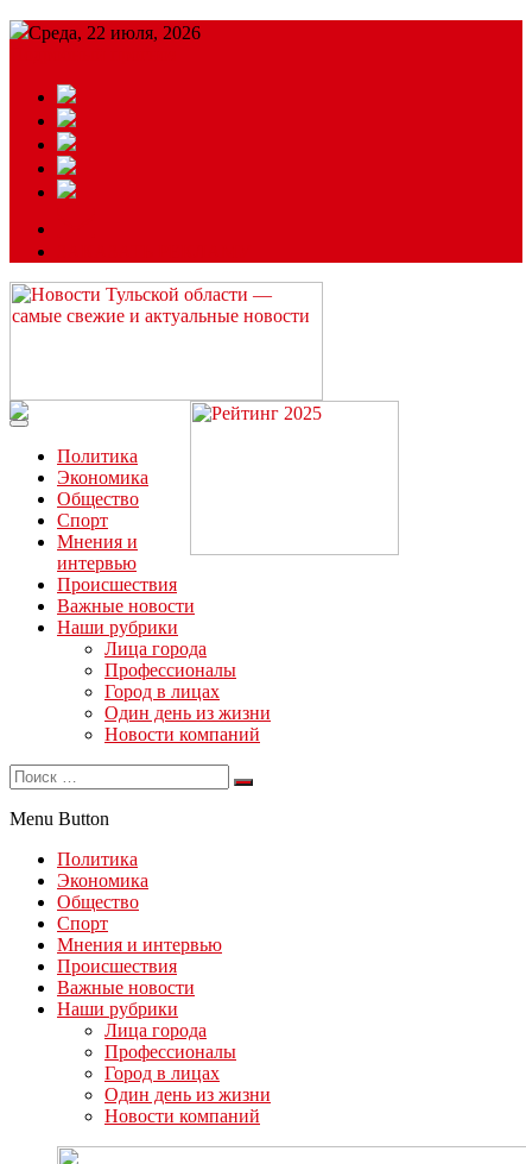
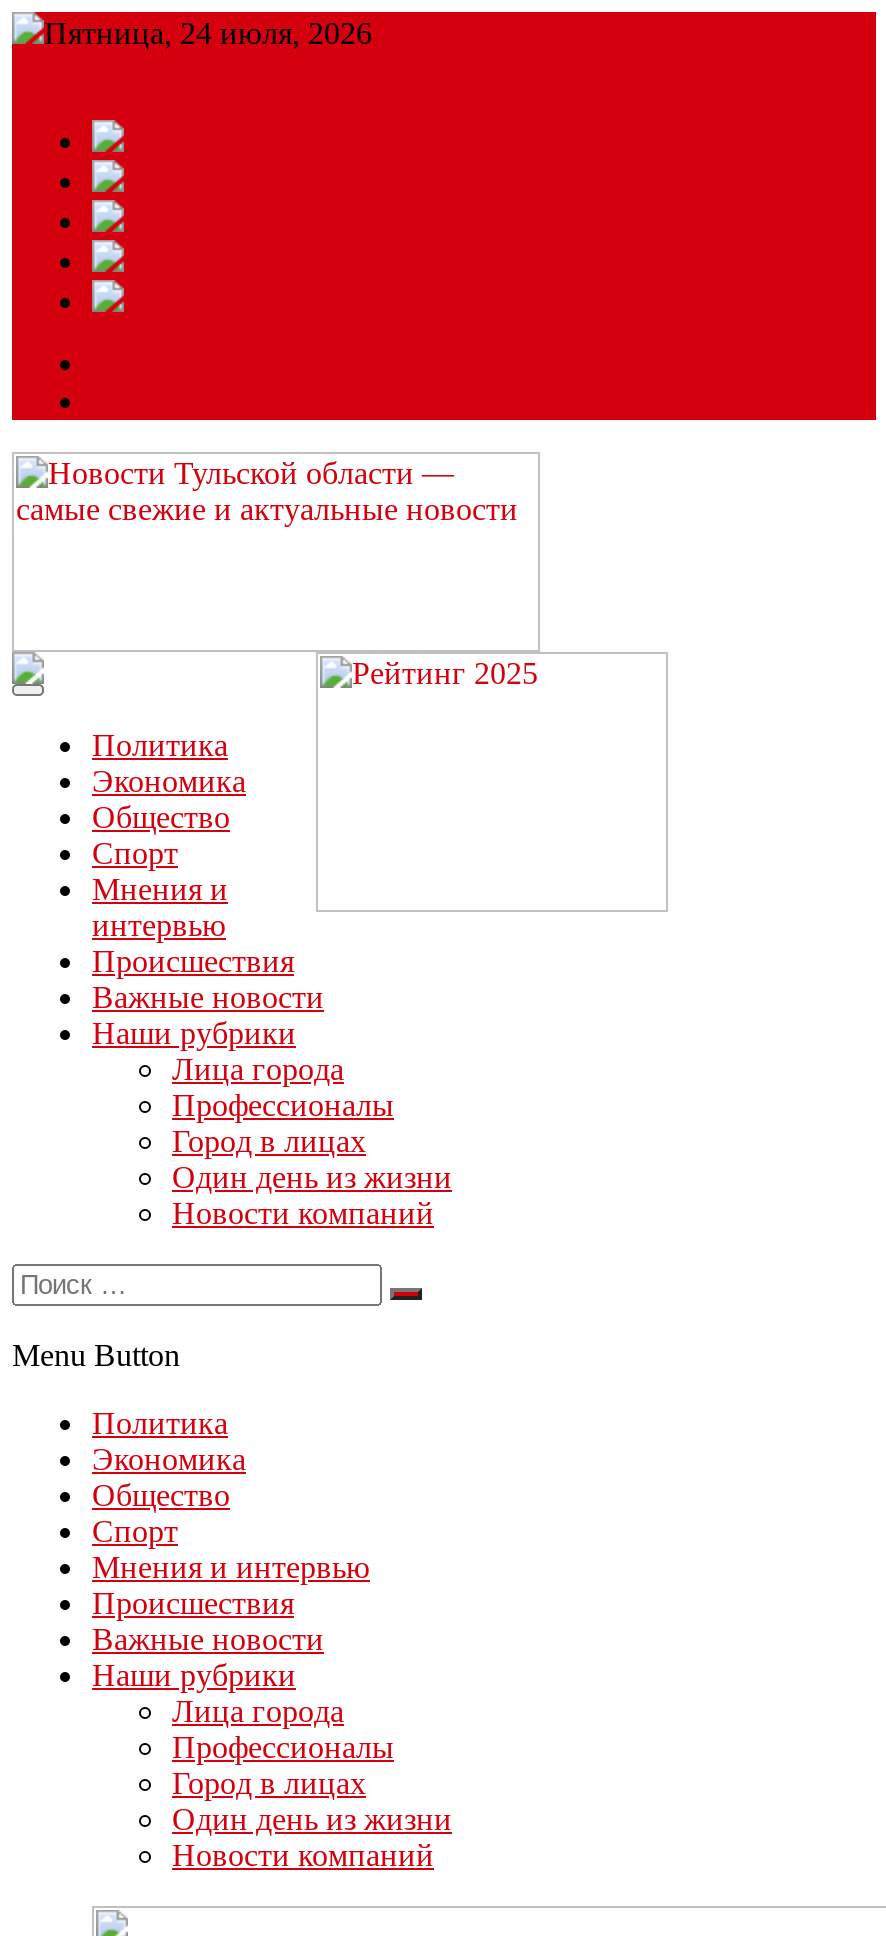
- Среда, 22 июля, 2026
+ Пятница, 24 июля, 2026
